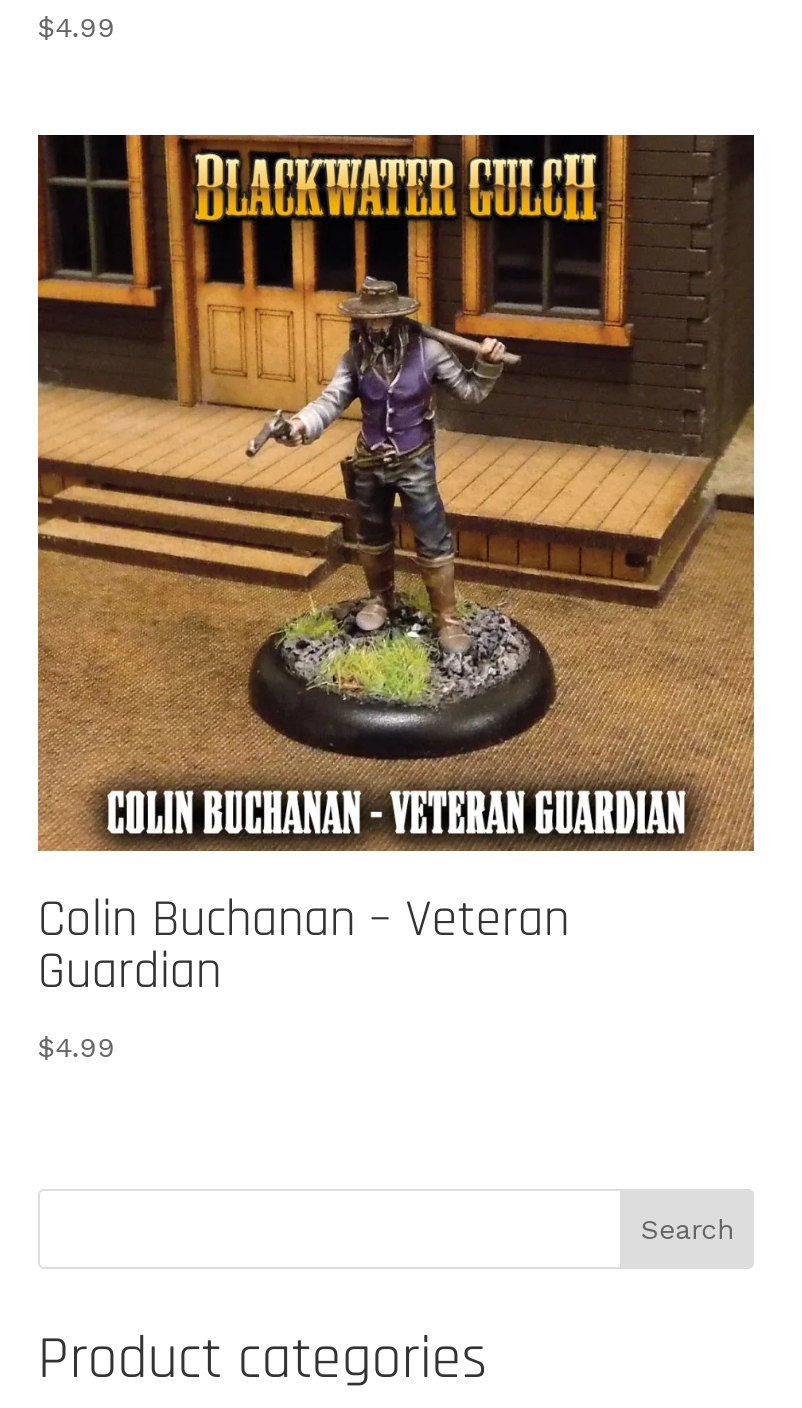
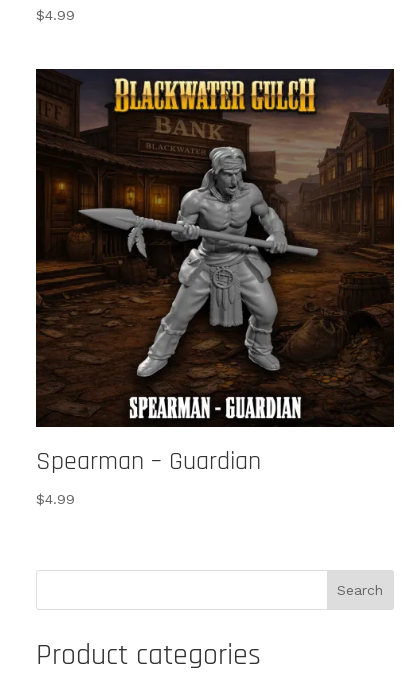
- [image]
- Colin Buchanan – Veteran
- Guardian
+ [image]
+ Spearman – Guardian
